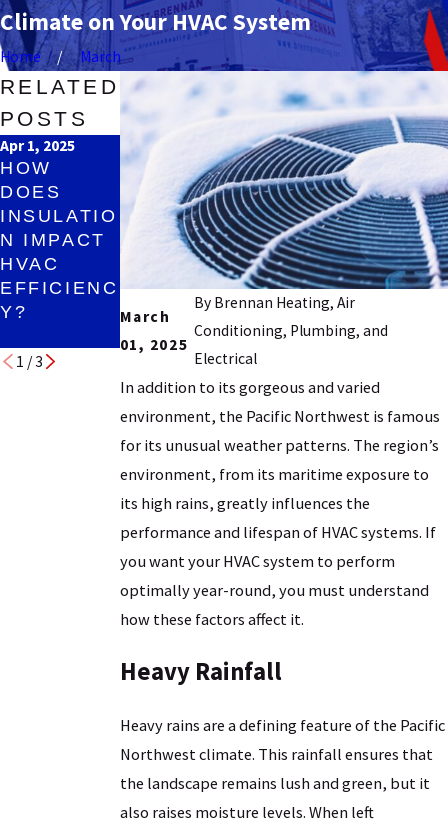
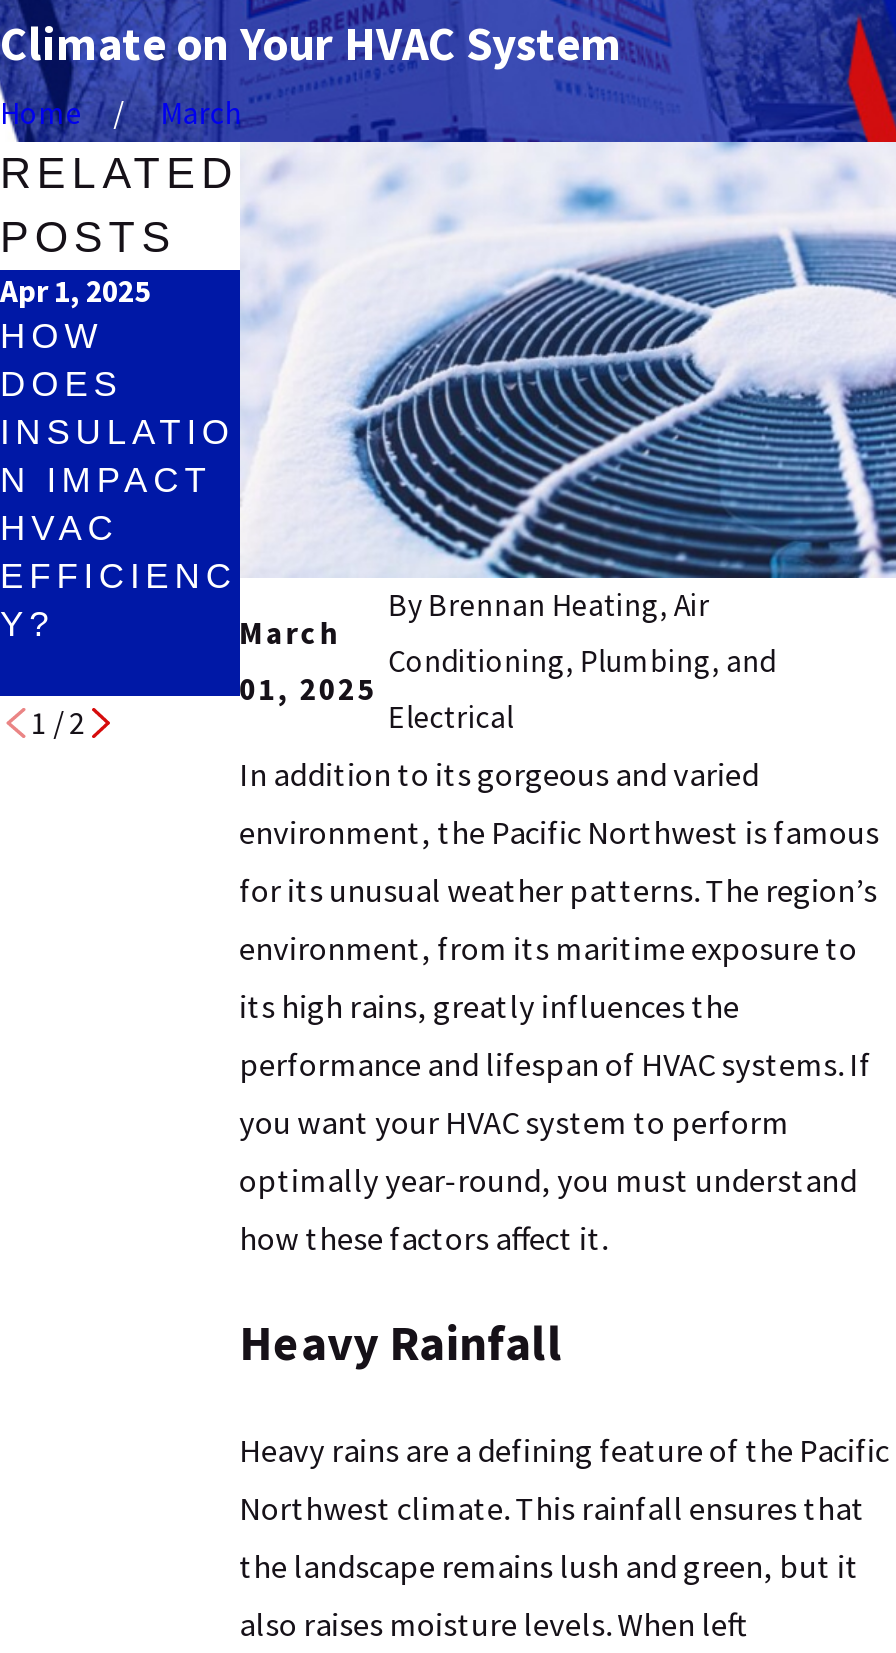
- 1 /3
+ 1 /2
